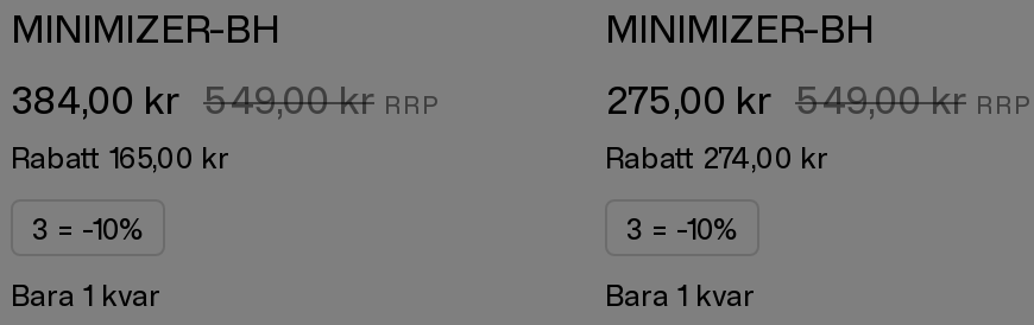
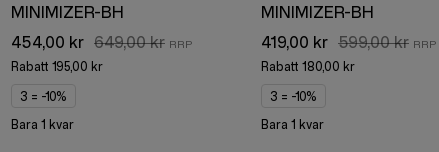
- 384,00 kr 549,00 kr
+ 454,00 kr 649,00 kr

- 275,00 kr 549,00 kr
+ 419,00 kr 599,00 kr

- Rabatt 165,00 kr
+ Rabatt 195,00 kr

- Rabatt 274,00 kr
+ Rabatt 180,00 kr
